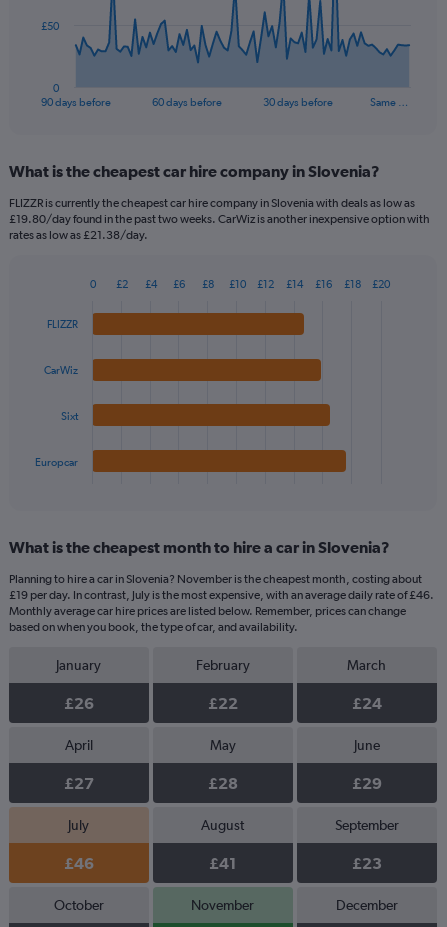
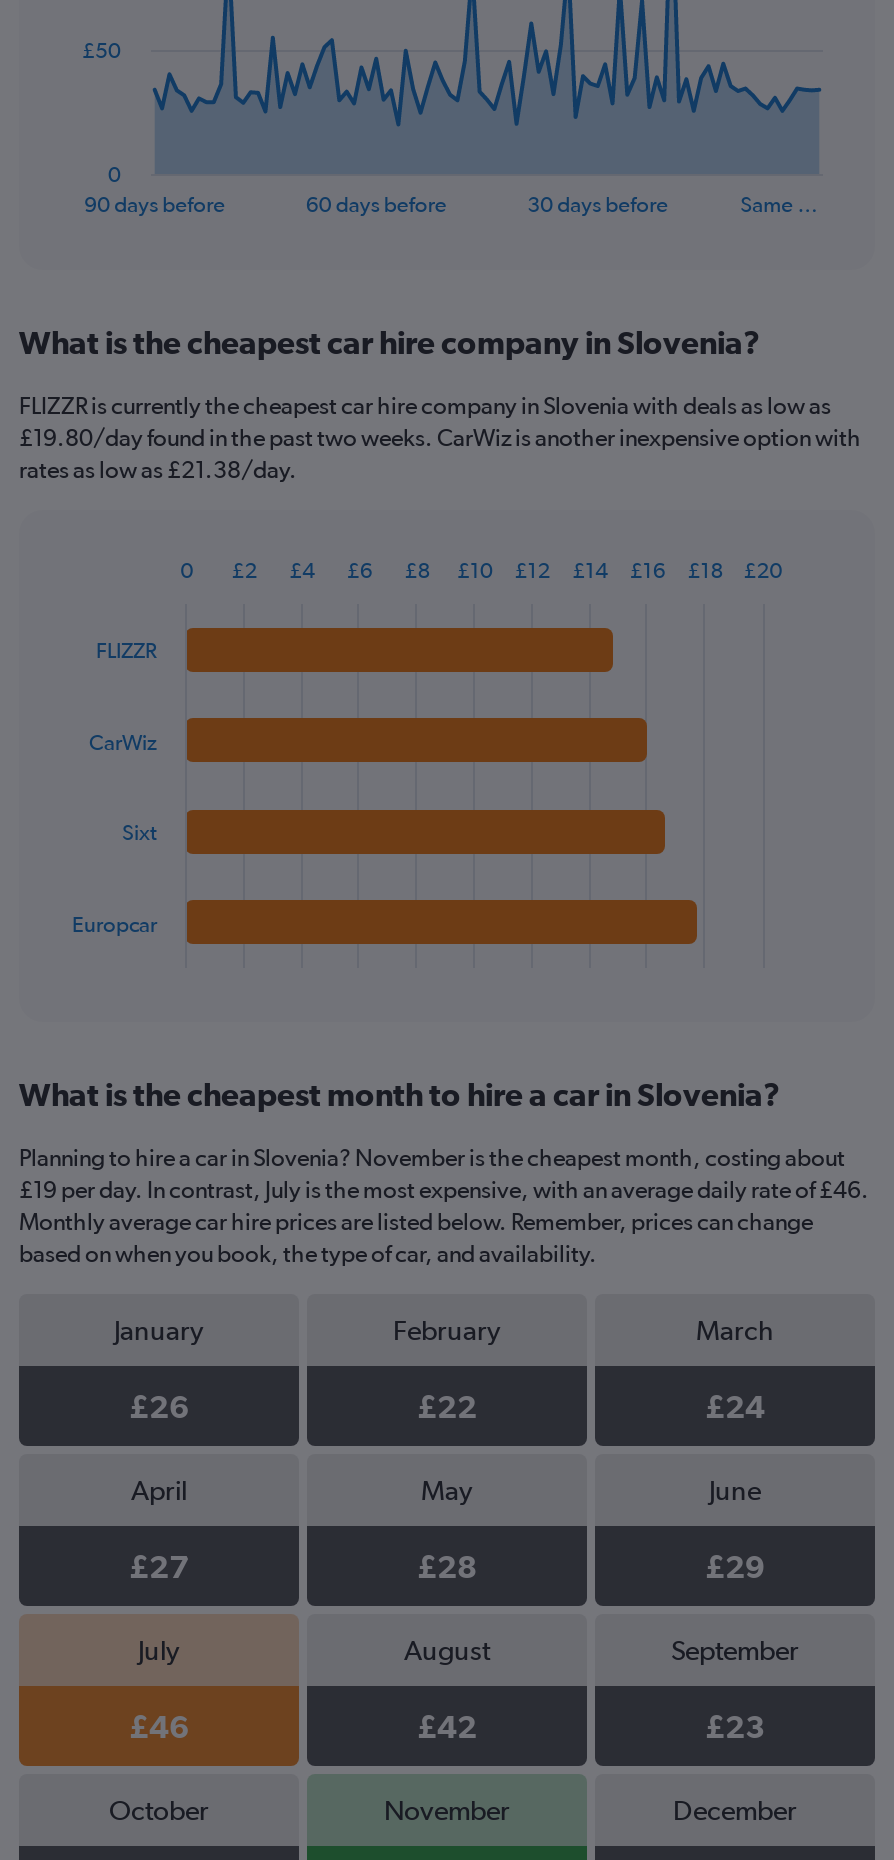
- £41
+ £42
